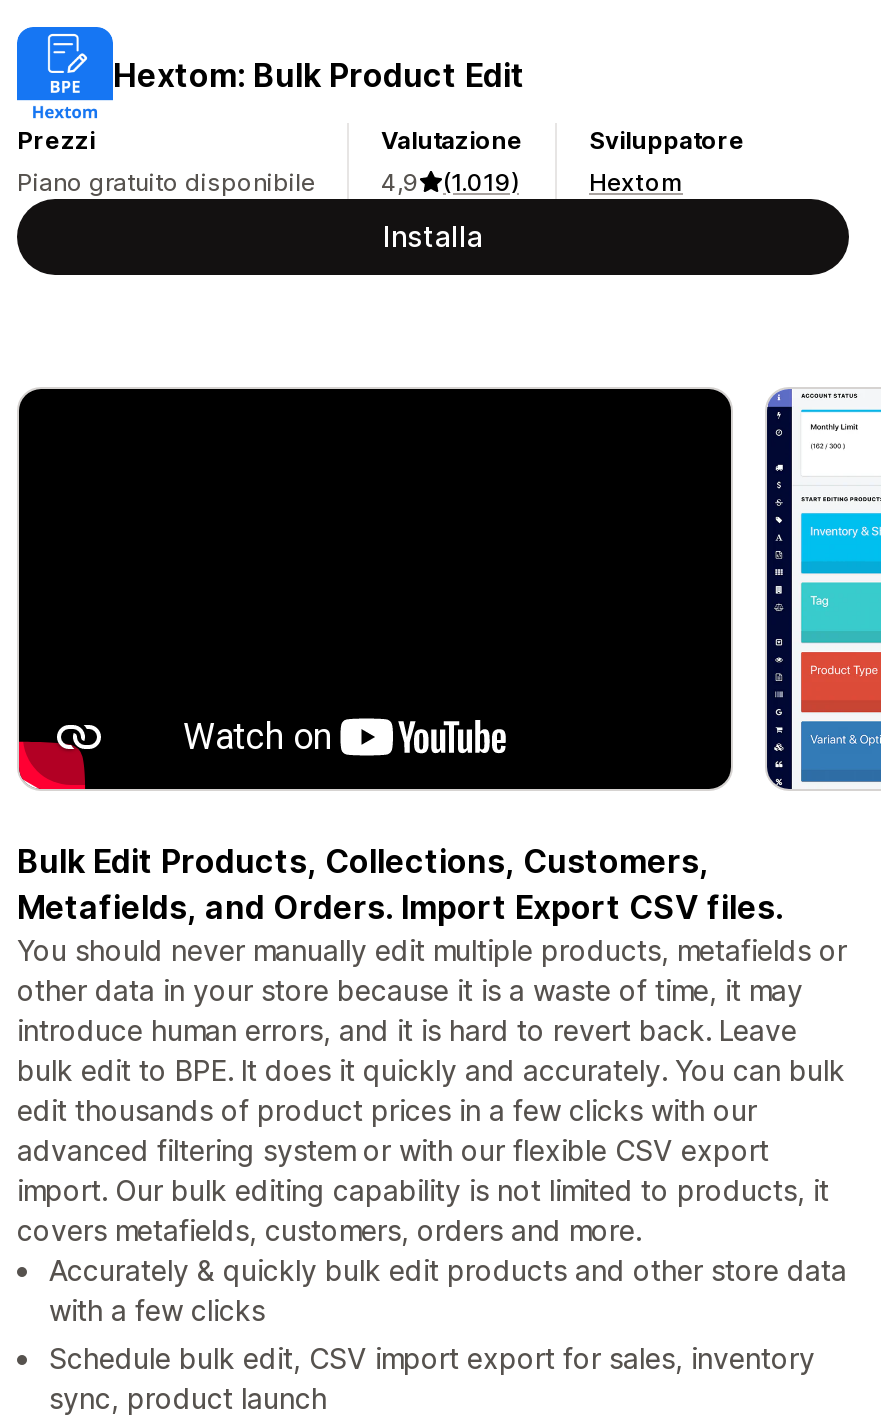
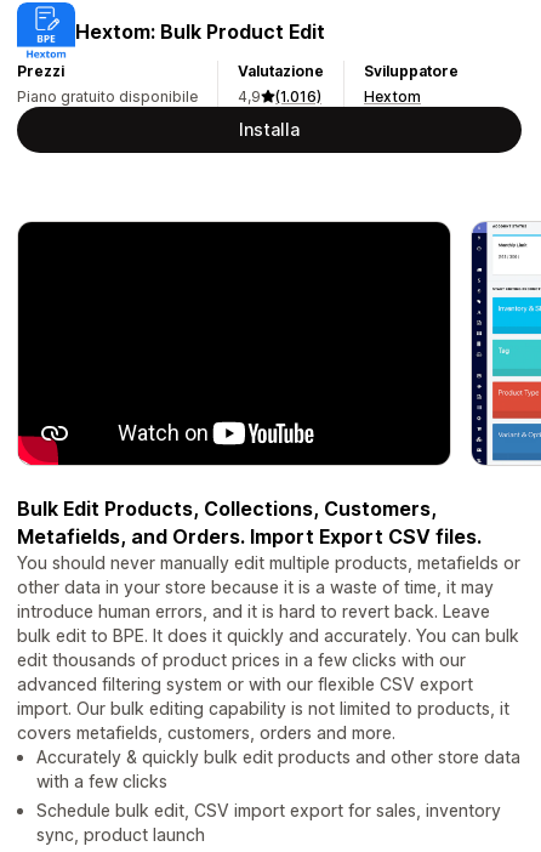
- 4,9 (1.019)
+ 4,9 (1.016)
